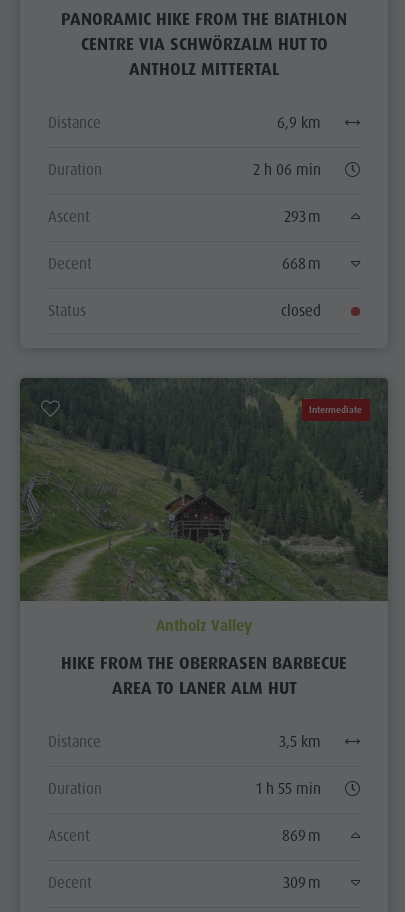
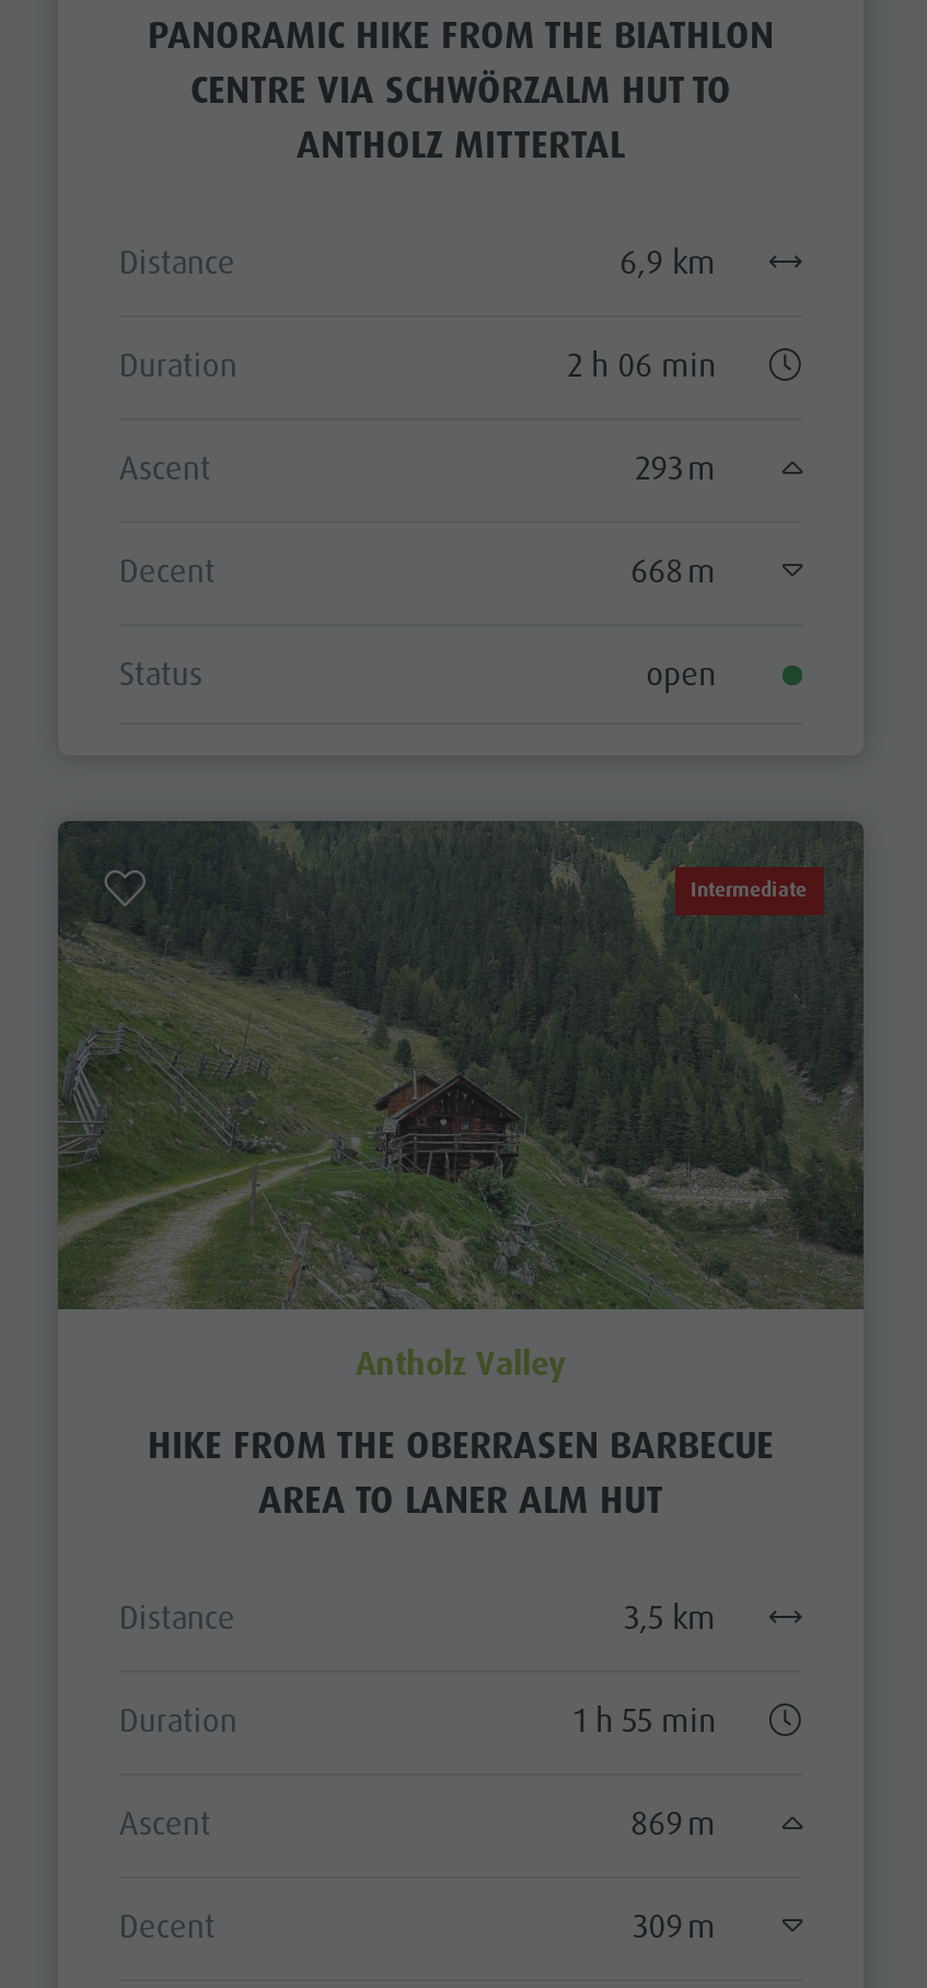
- closed
+ open
